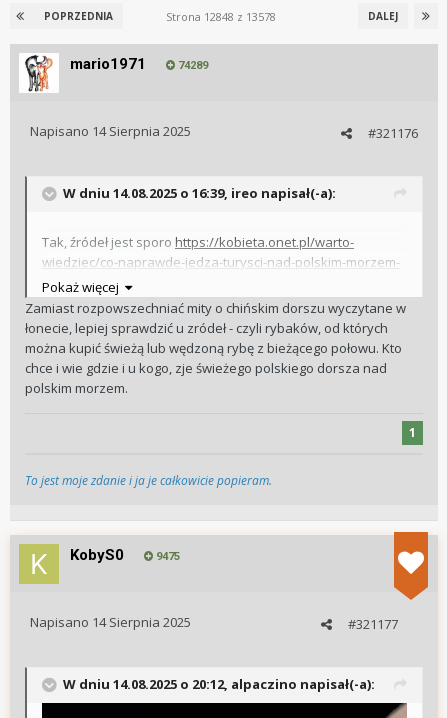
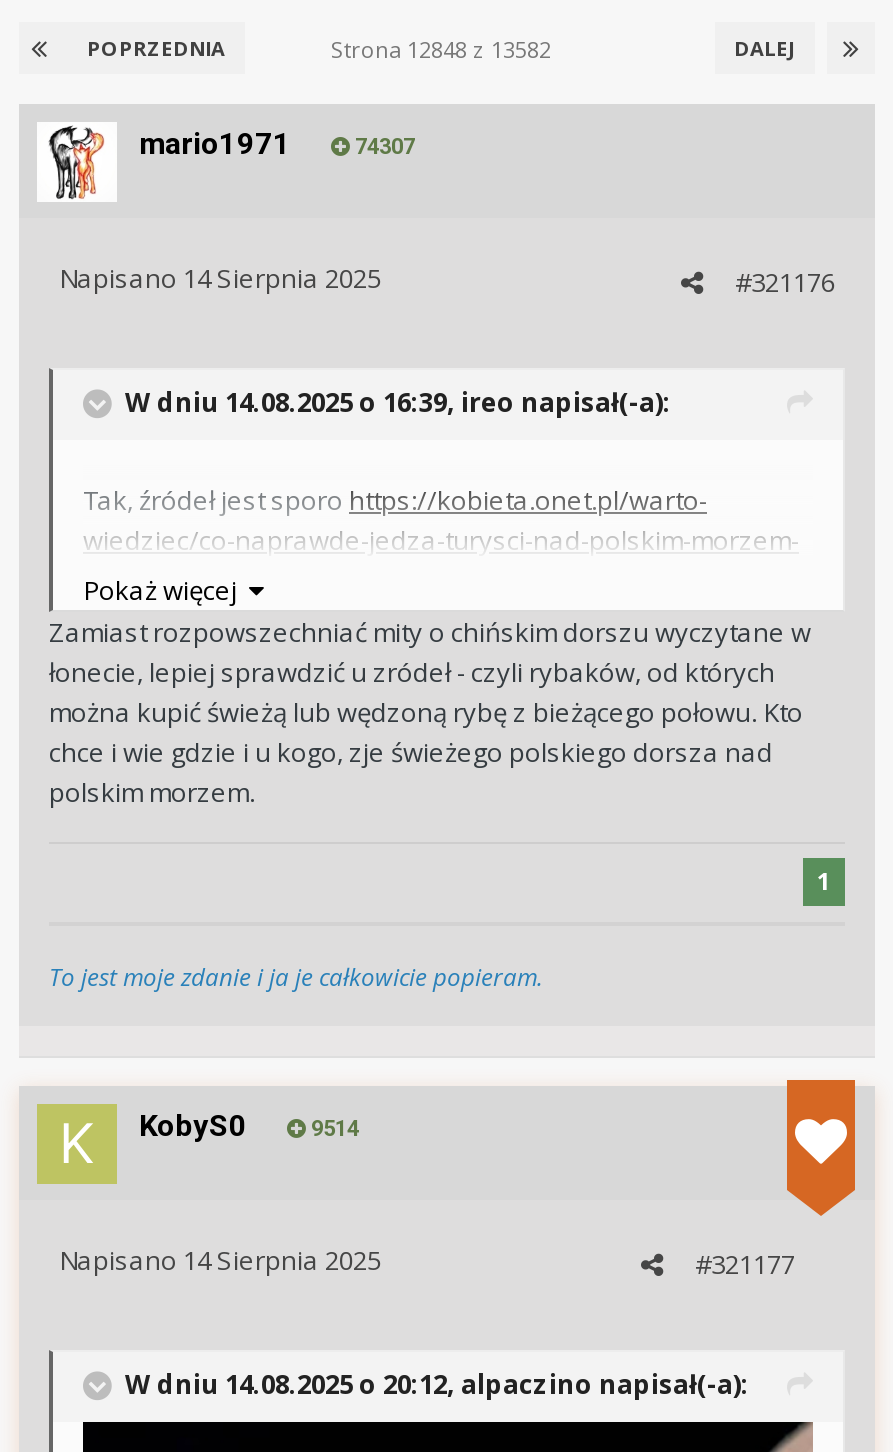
- Strona 12848 z 13578
+ Strona 12848 z 13582

- 74289
+ 74307

- 9475
+ 9514
